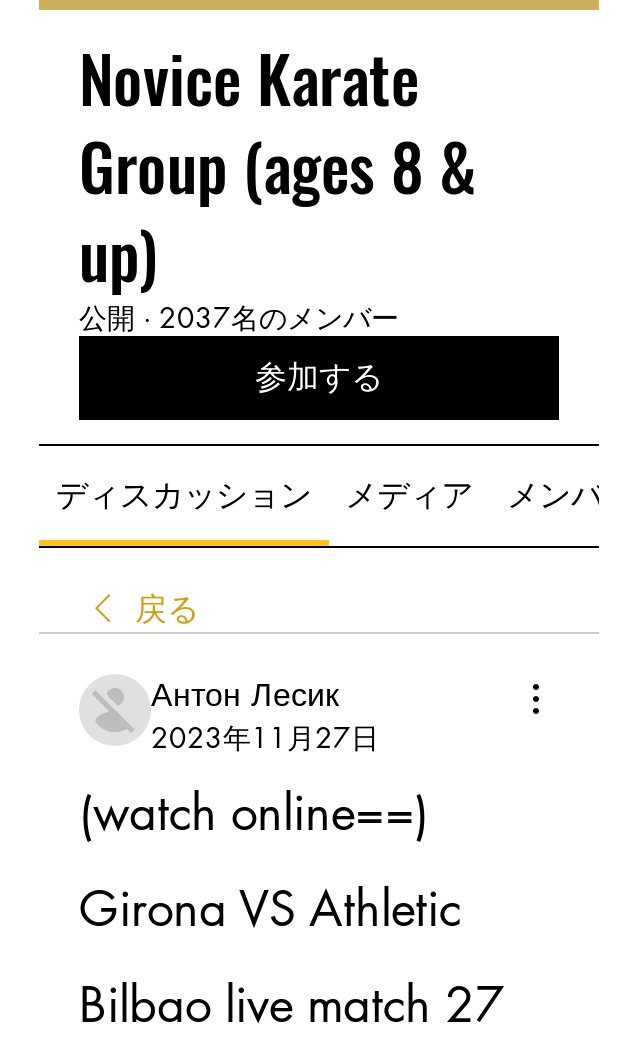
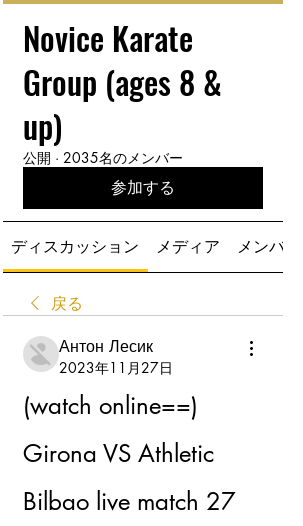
- 公開 · 2037名のメンバー
+ 公開 · 2035名のメンバー
